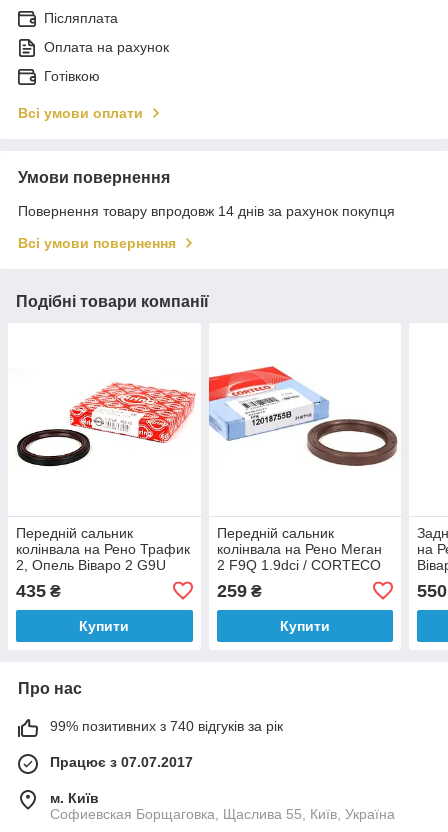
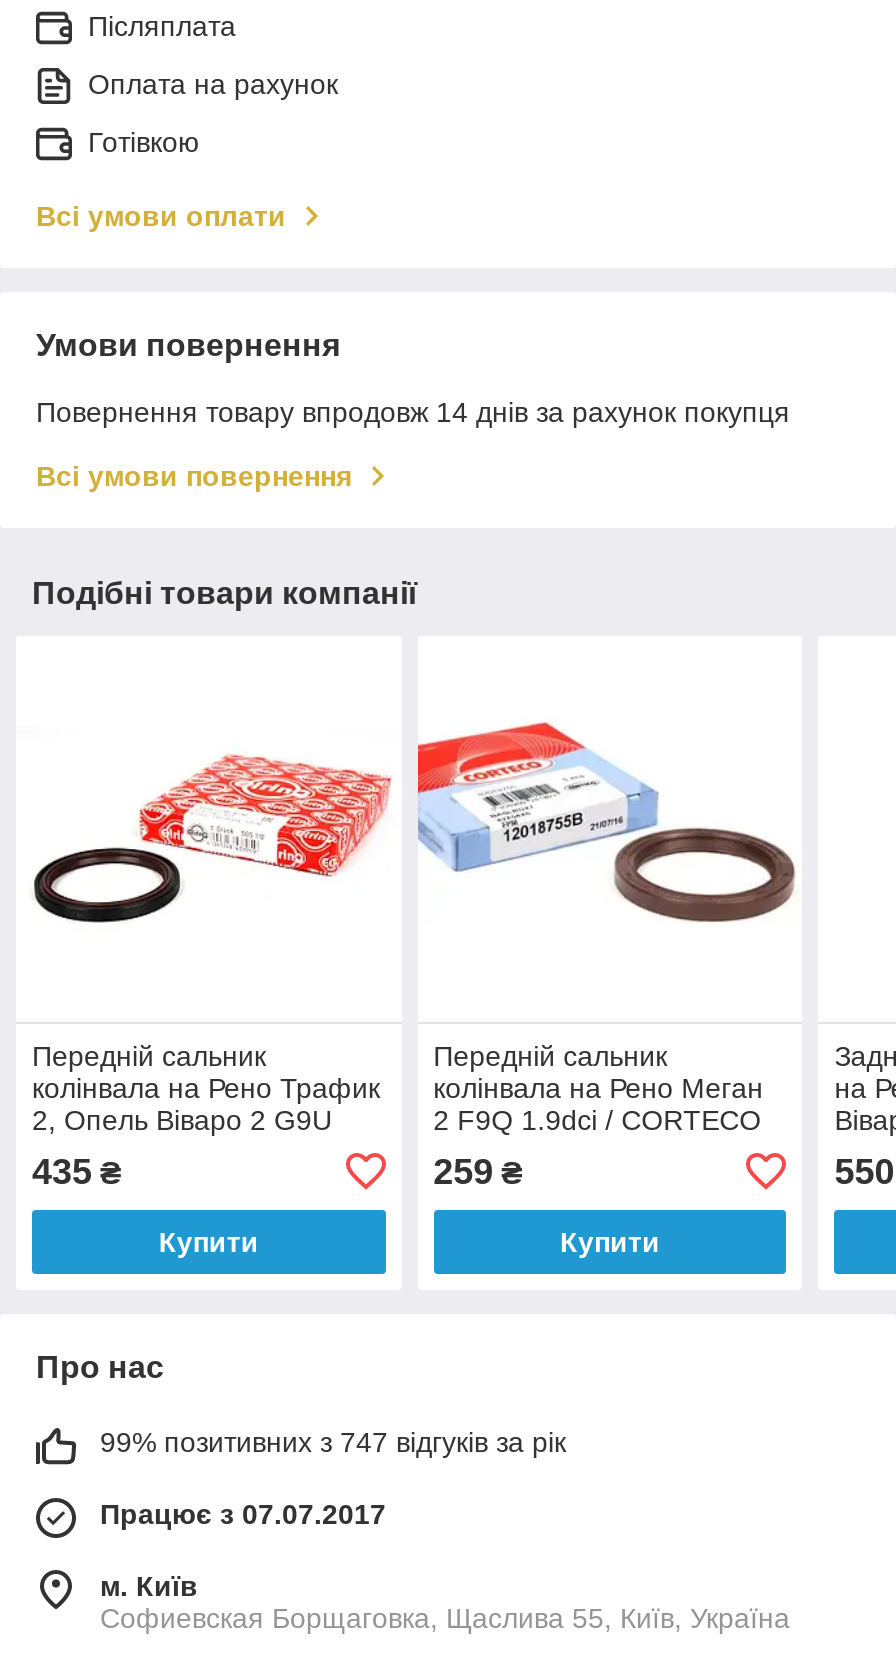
- 99% позитивних з 740 відгуків за рік
+ 99% позитивних з 747 відгуків за рік
